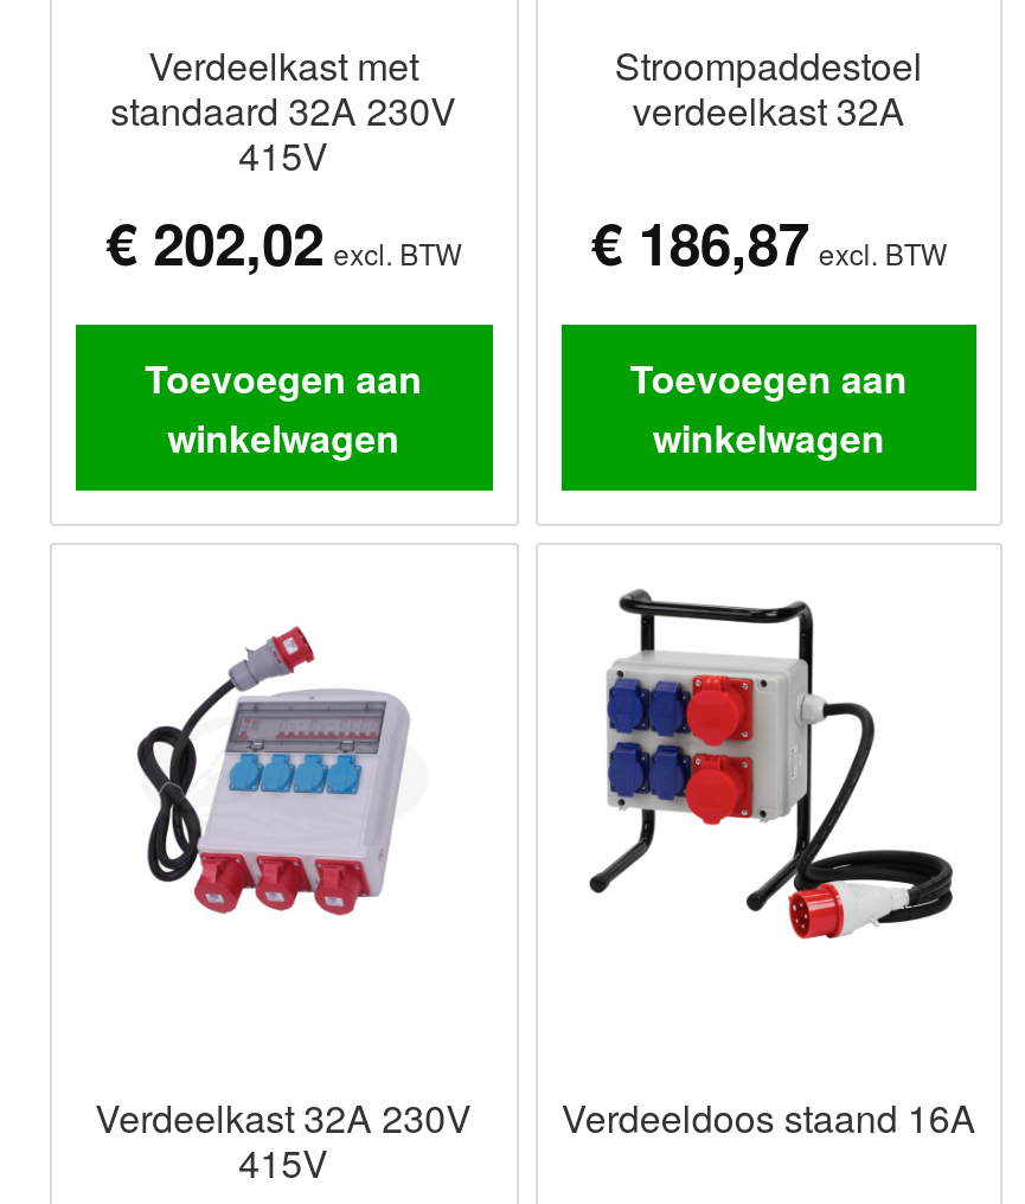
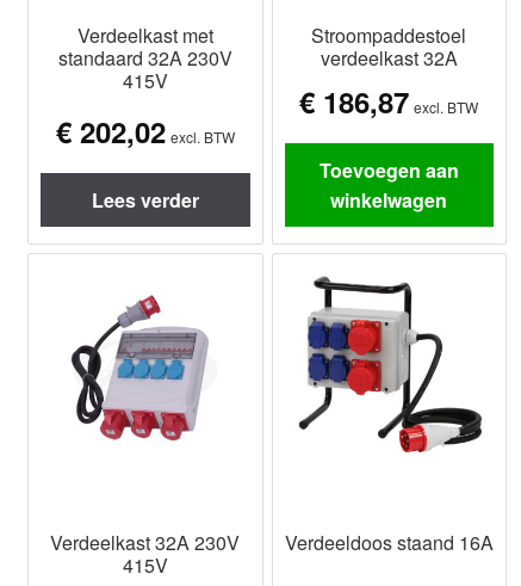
- Toevoegen aan
- winkelwagen
+ Lees verder
